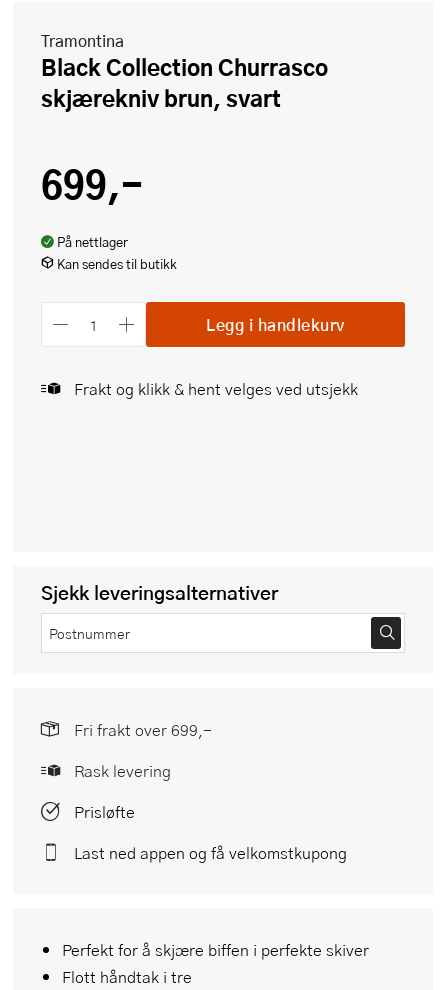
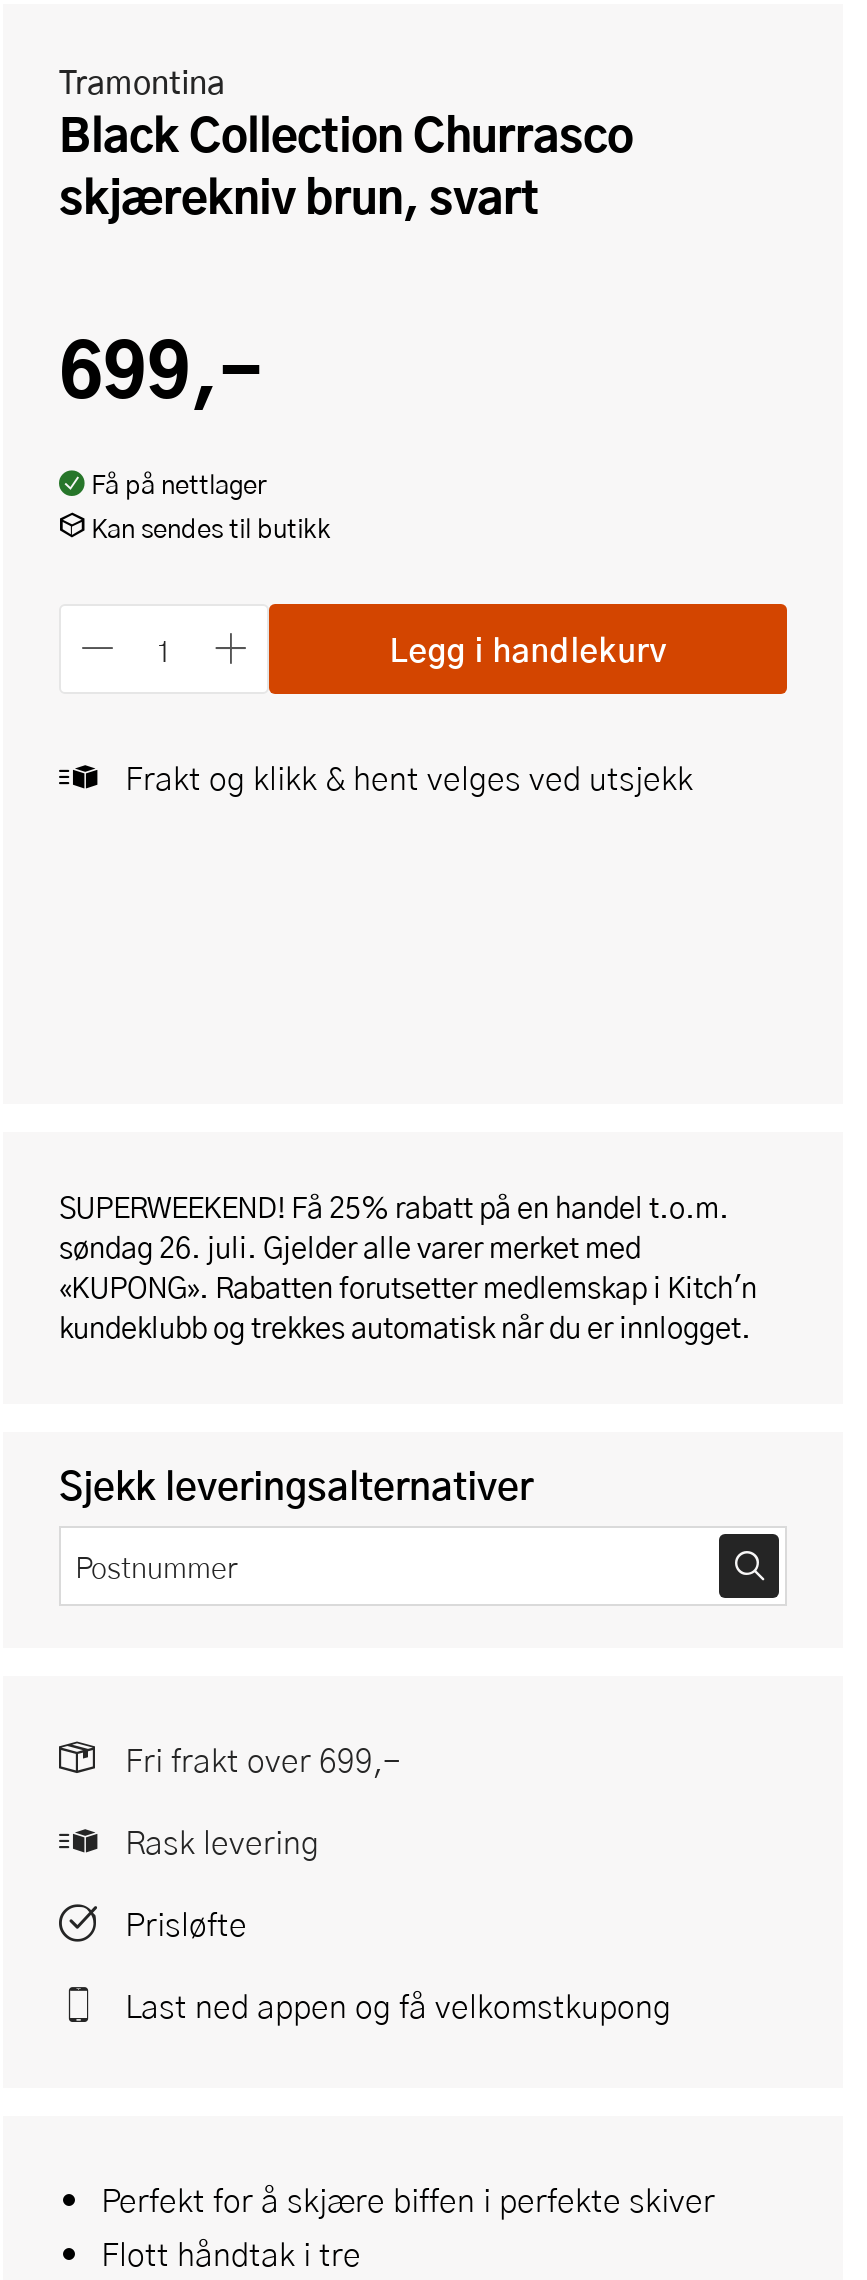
- På nettlager
+ Få på nettlager

+ SUPERWEEKEND! Få 25% rabatt på en handel t.o.m.
+ søndag 26. juli. Gjelder alle varer merket med
+ «KUPONG». Rabatten forutsetter medlemskap i Kitch'n
+ kundeklubb og trekkes automatisk når du er innlogget.
